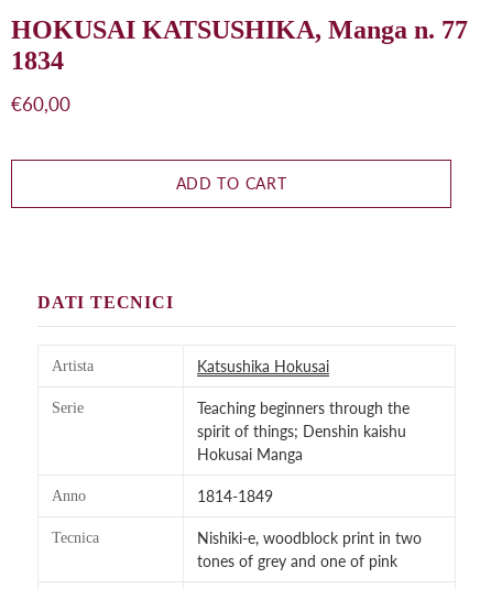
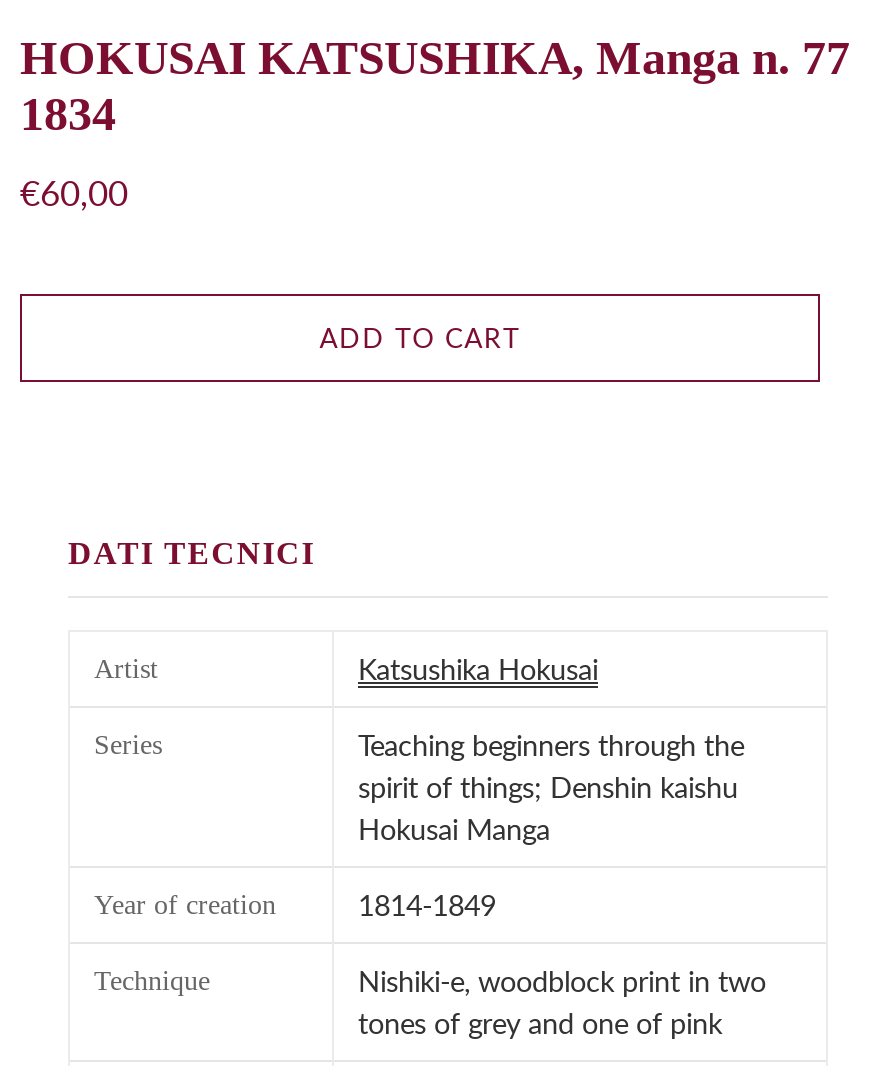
- Artista
+ Artist

- Serie
+ Series

- Anno
+ Year of creation

- Tecnica
+ Technique
